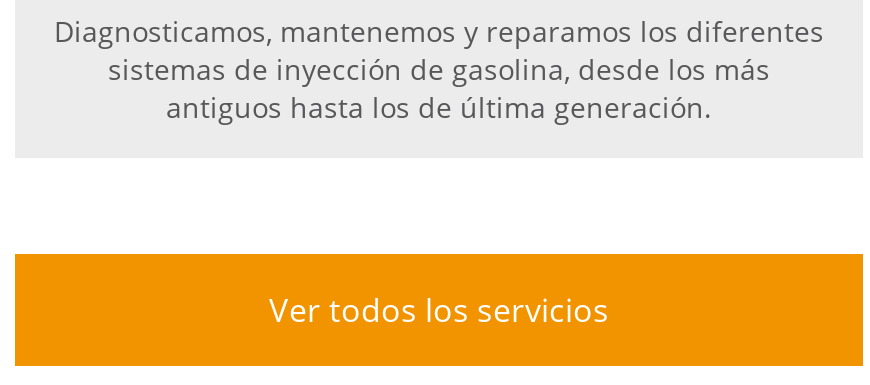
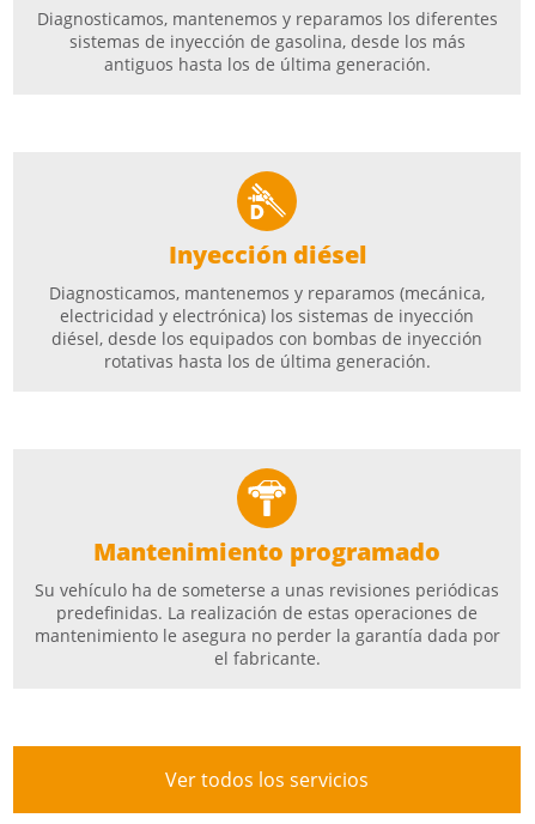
+ [image]
+ Mantenimiento programado
+ Su vehículo ha de someterse a unas revisiones periódicas
+ predefinidas. La realización de estas operaciones de
+ mantenimiento le asegura no perder la garantía dada por
+ el fabricante.

+ [image]
+ Inyección diésel
+ Diagnosticamos, mantenemos y reparamos (mecánica,
+ electricidad y electrónica) los sistemas de inyección
+ diésel, desde los equipados con bombas de inyección
+ rotativas hasta los de última generación.
